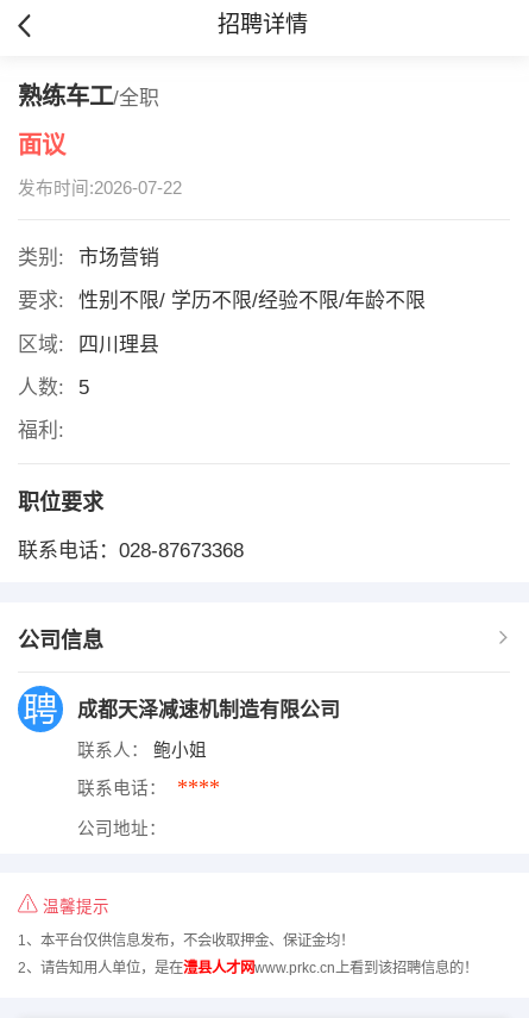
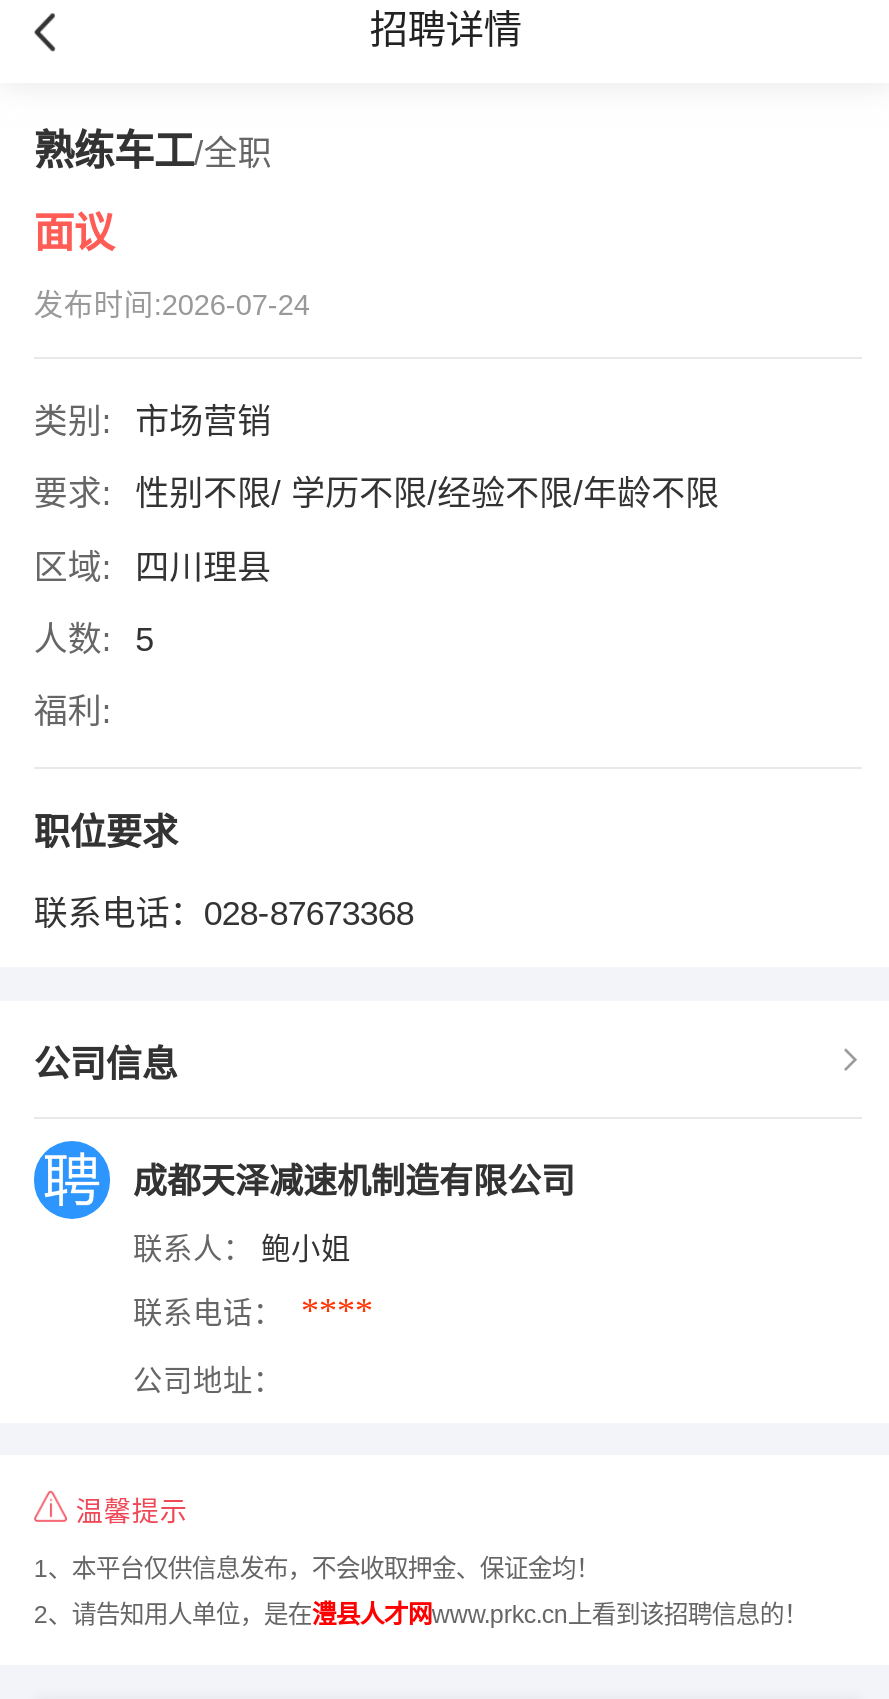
- 发布时间:2026-07-22
+ 发布时间:2026-07-24
